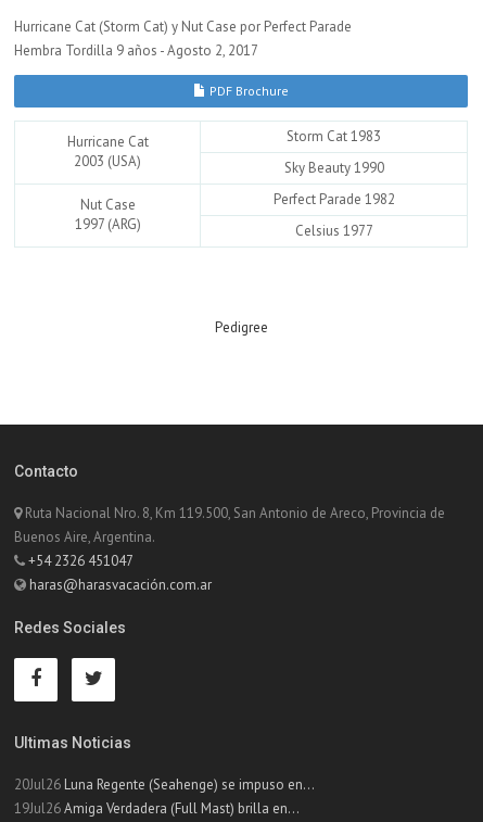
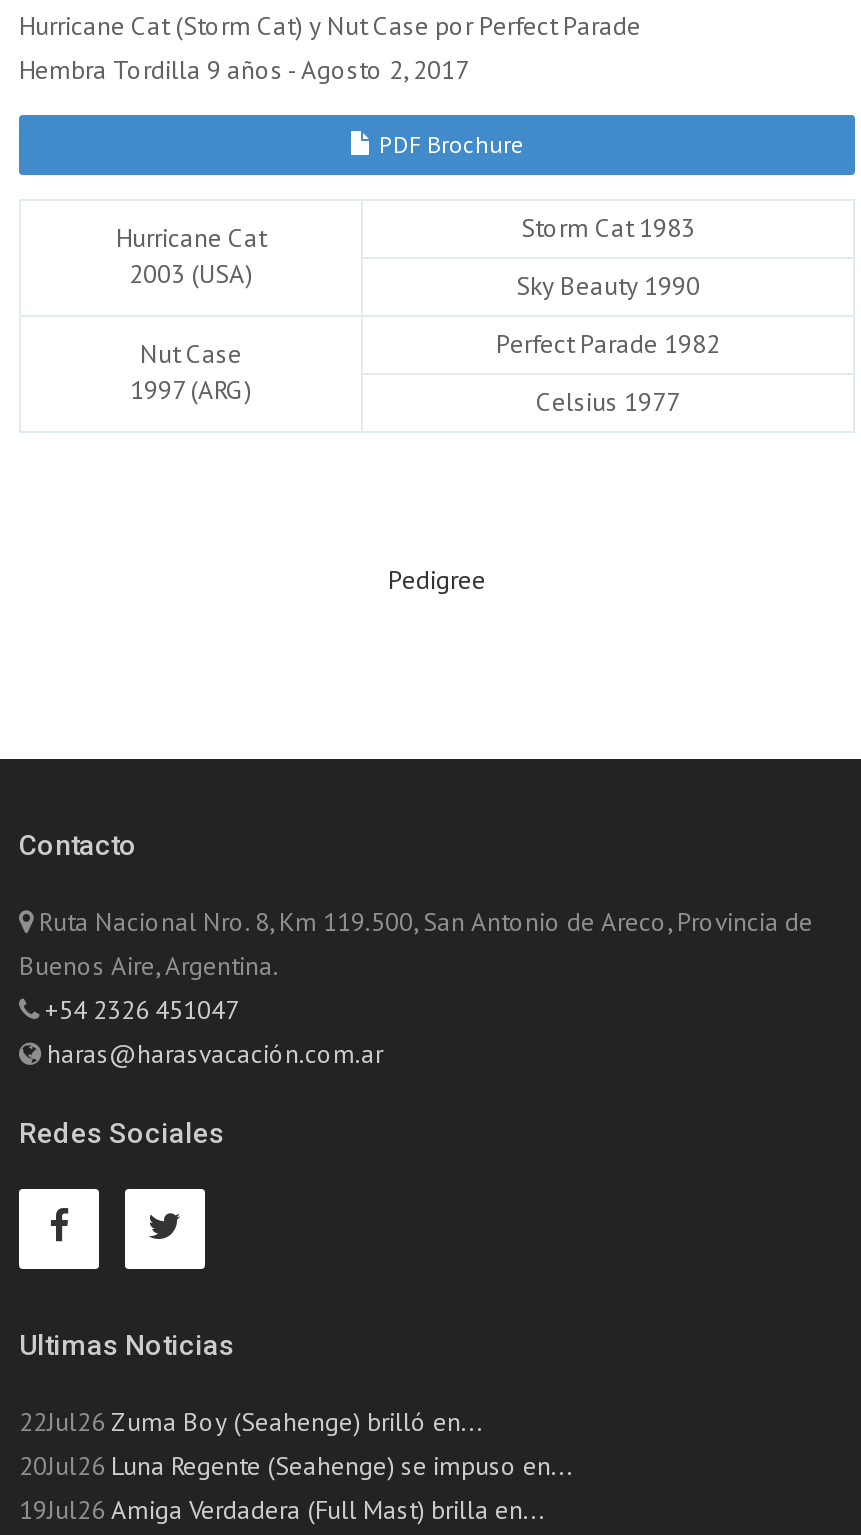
+ 22Jul26 Zuma Boy (Seahenge) brilló en...
